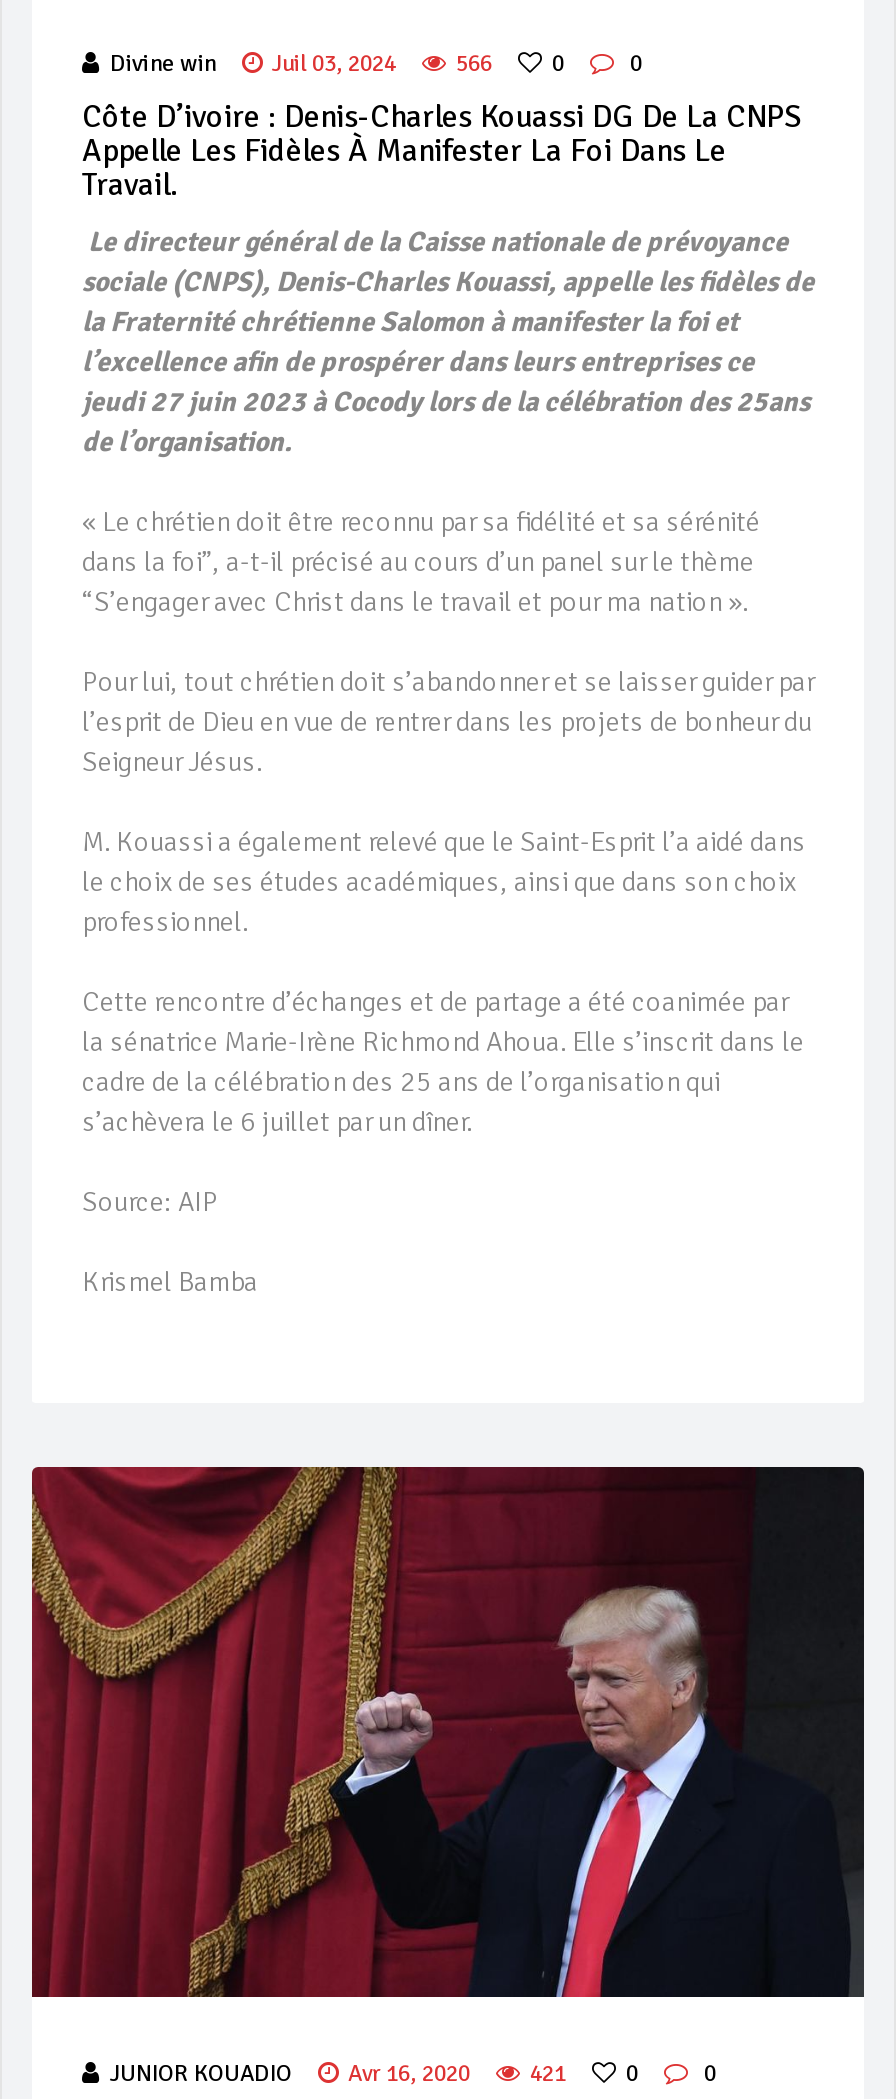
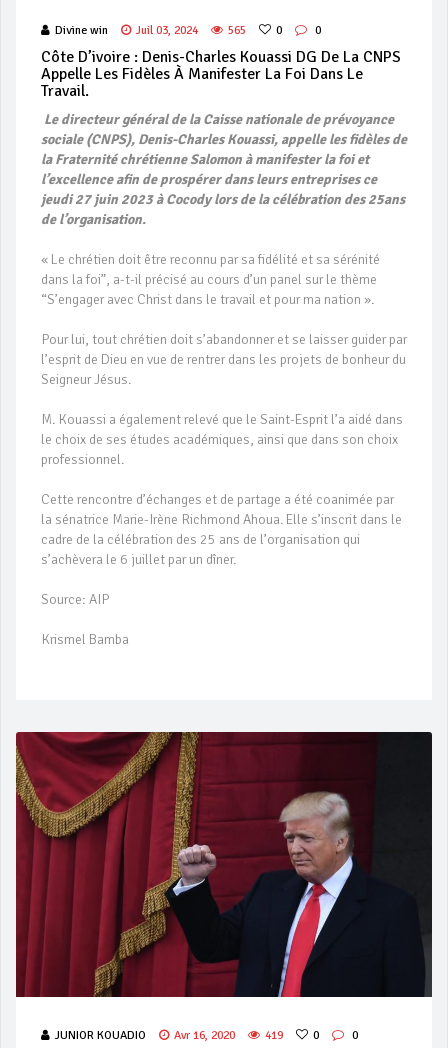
- Divine win Juil 03, 2024 566 0
+ Divine win Juil 03, 2024 565 0

- JUNIOR KOUADIO Avr 16, 2020 421 0
+ JUNIOR KOUADIO Avr 16, 2020 419 0
